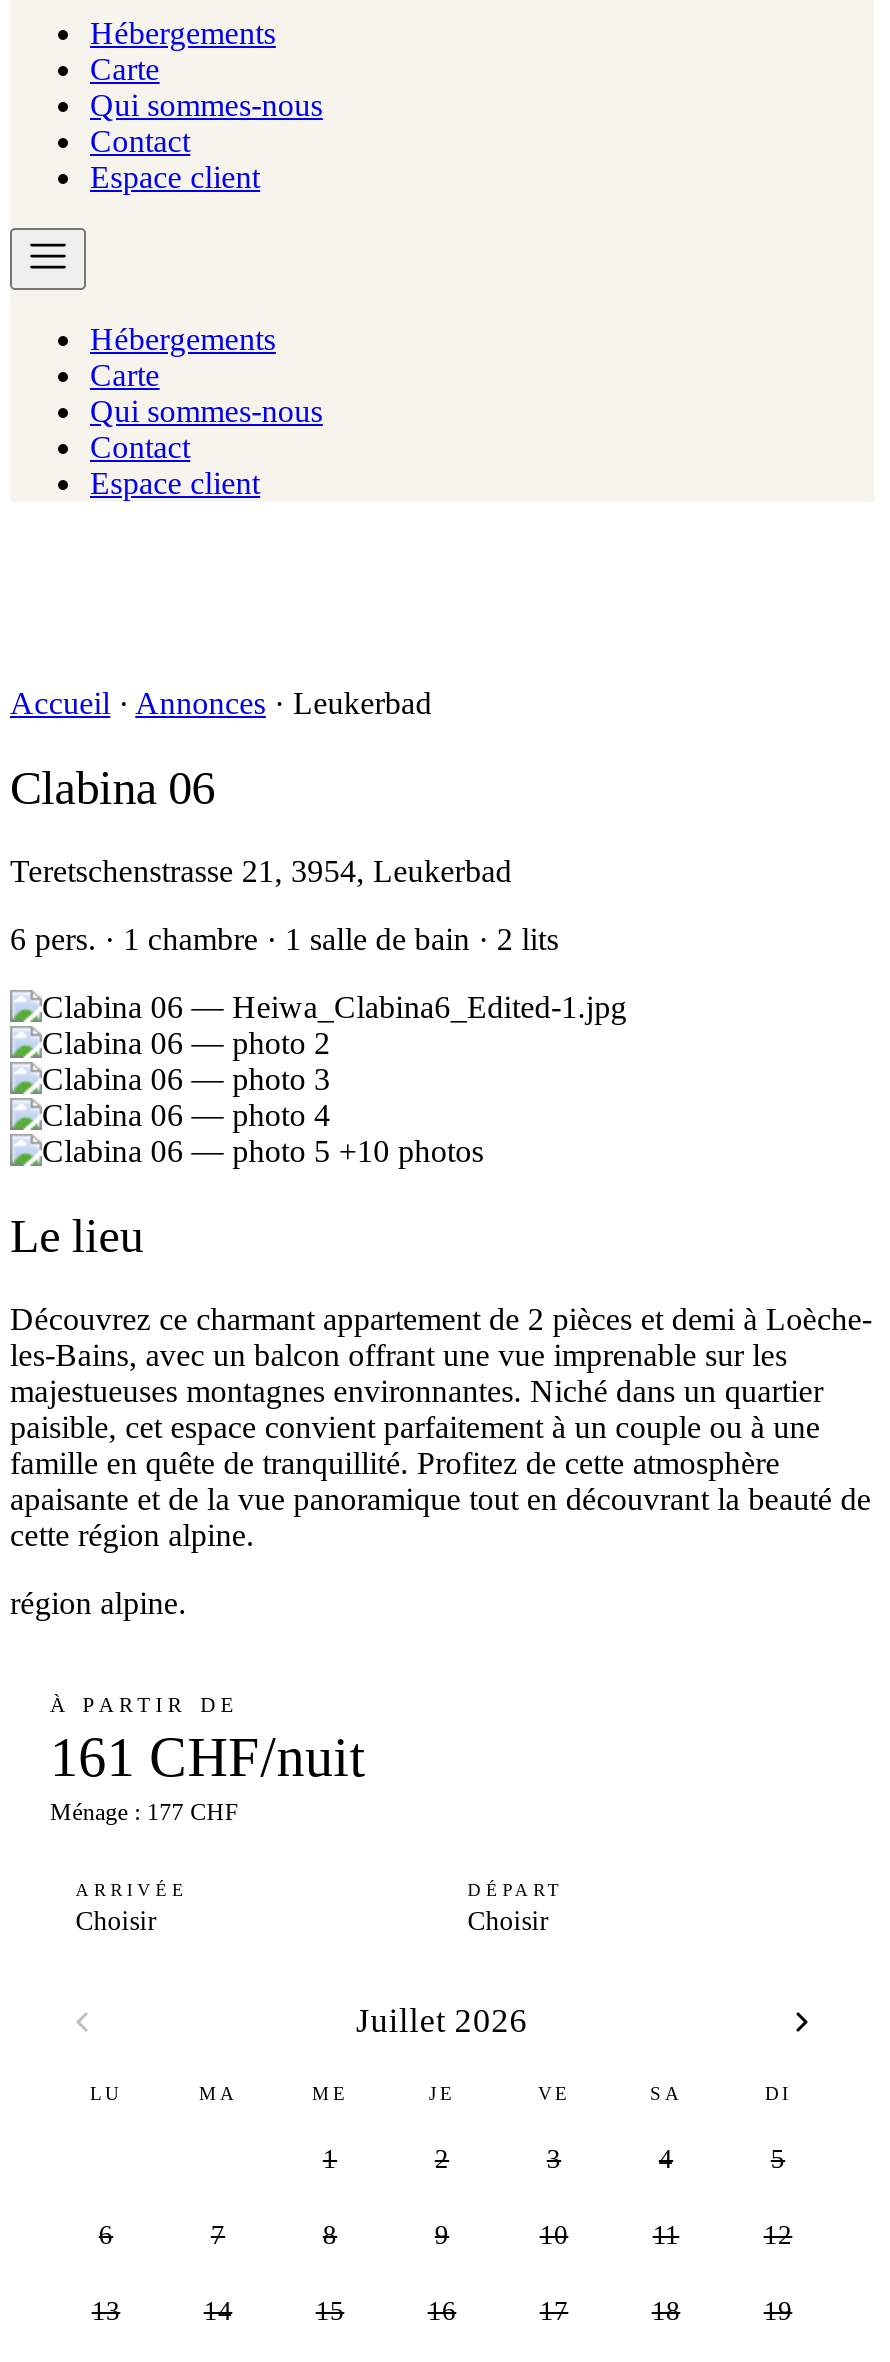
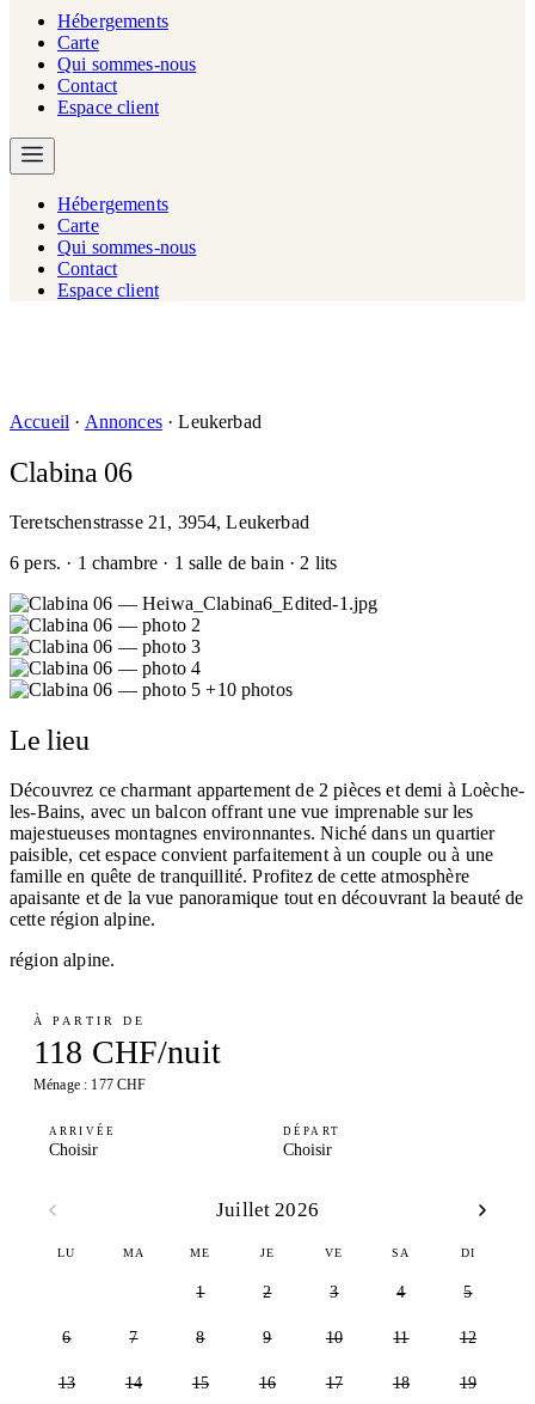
- 161 CHF/nuit
+ 118 CHF/nuit
